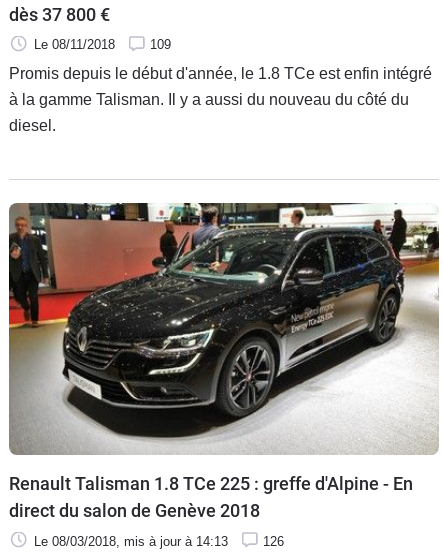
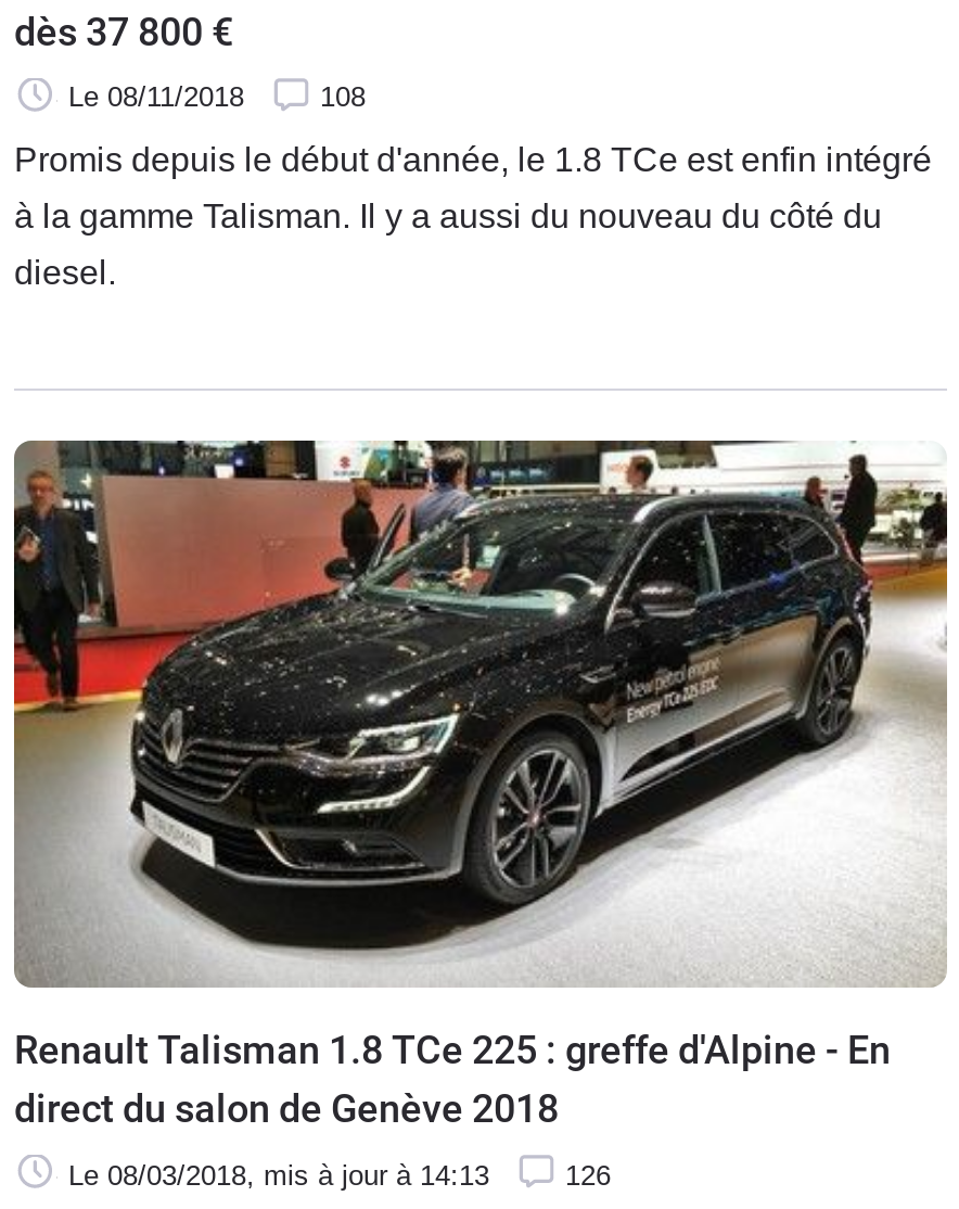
- 109
+ 108
